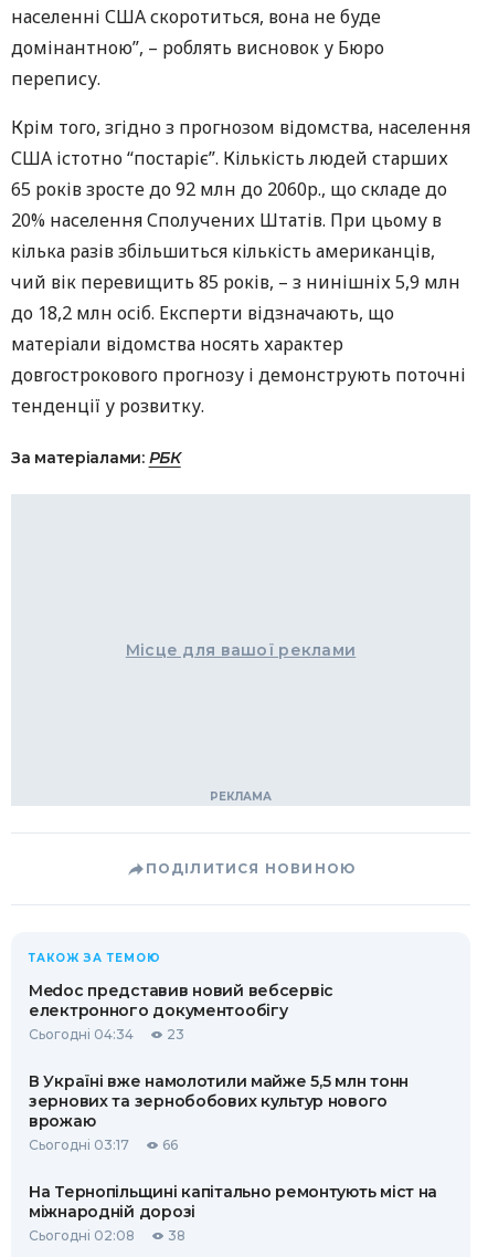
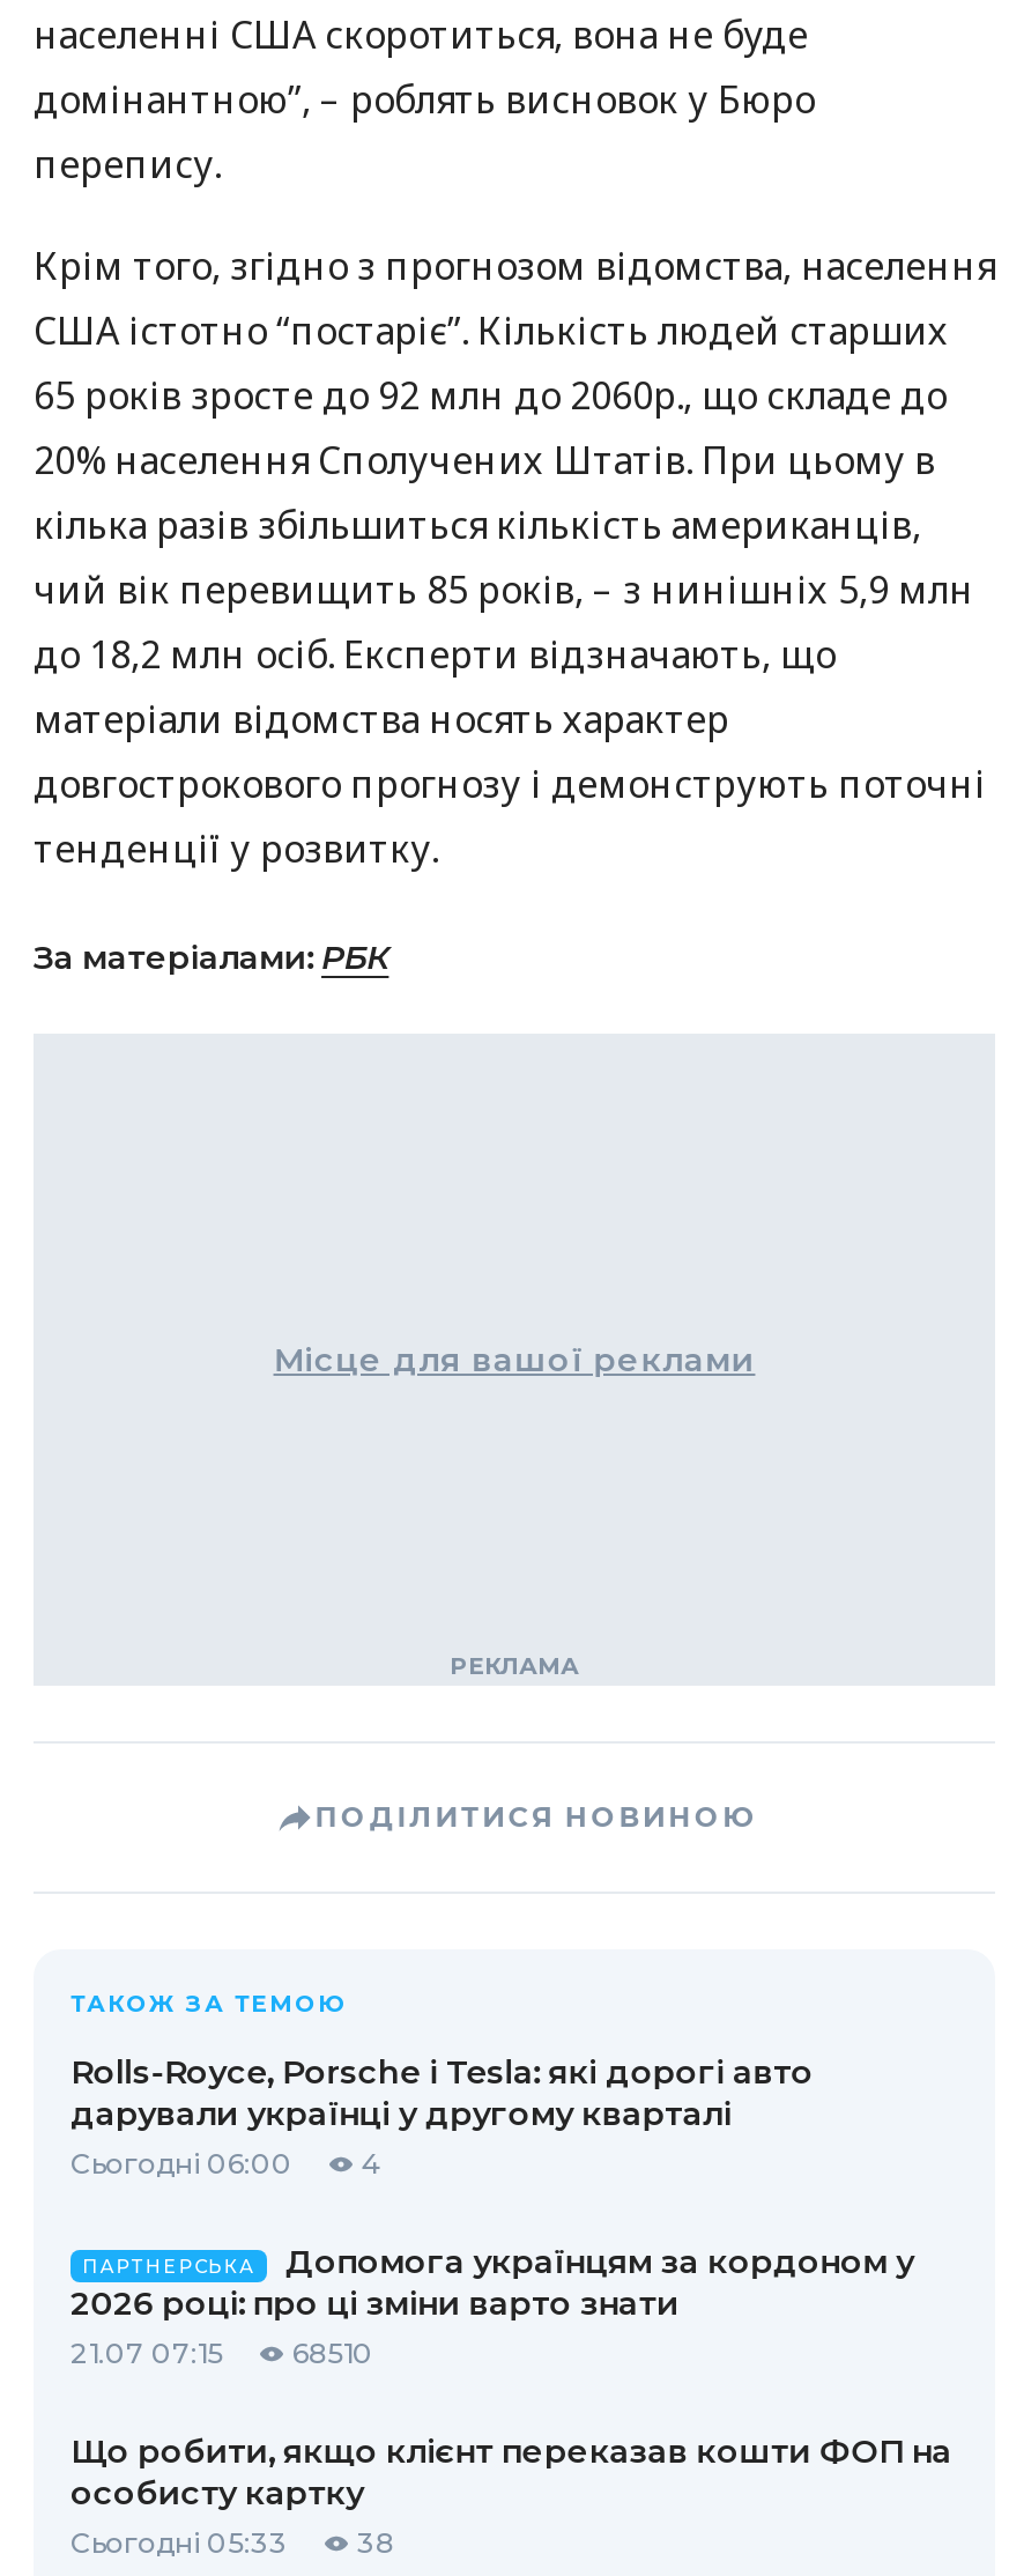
- Medoc представив новий вебсервіс
- електронного документообігу
- Сьогодні 04:34
- 23
+ Rolls-Royce, Porsche і Tesla: які дорогі авто
+ дарували українці у другому кварталі
+ Сьогодні 06:00
+ 4

- В Україні вже намолотили майже 5,5 млн тонн
- зернових та зернобобових культур нового
- врожаю
- Сьогодні 03:17
- 66
+ ПАРТНЕРСЬКА
+ Допомога українцям за кордоном у
+ 2026 році: про ці зміни варто знати
+ 21.07 07:15
+ 68510

- На Тернопільщині капітально ремонтують міст на
- міжнародній дорозі
- Сьогодні 02:08
+ Що робити, якщо клієнт переказав кошти ФОП на
+ особисту картку
+ Сьогодні 05:33
